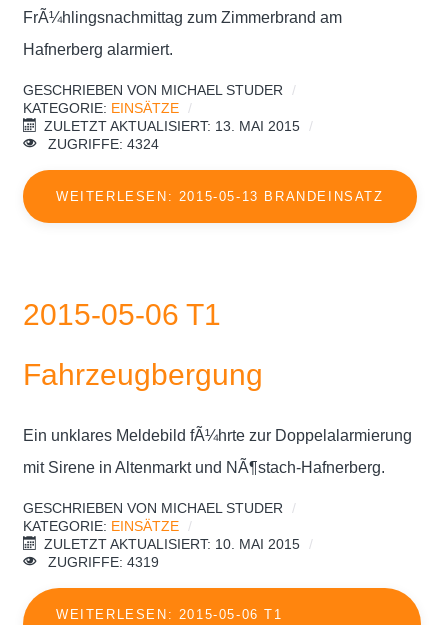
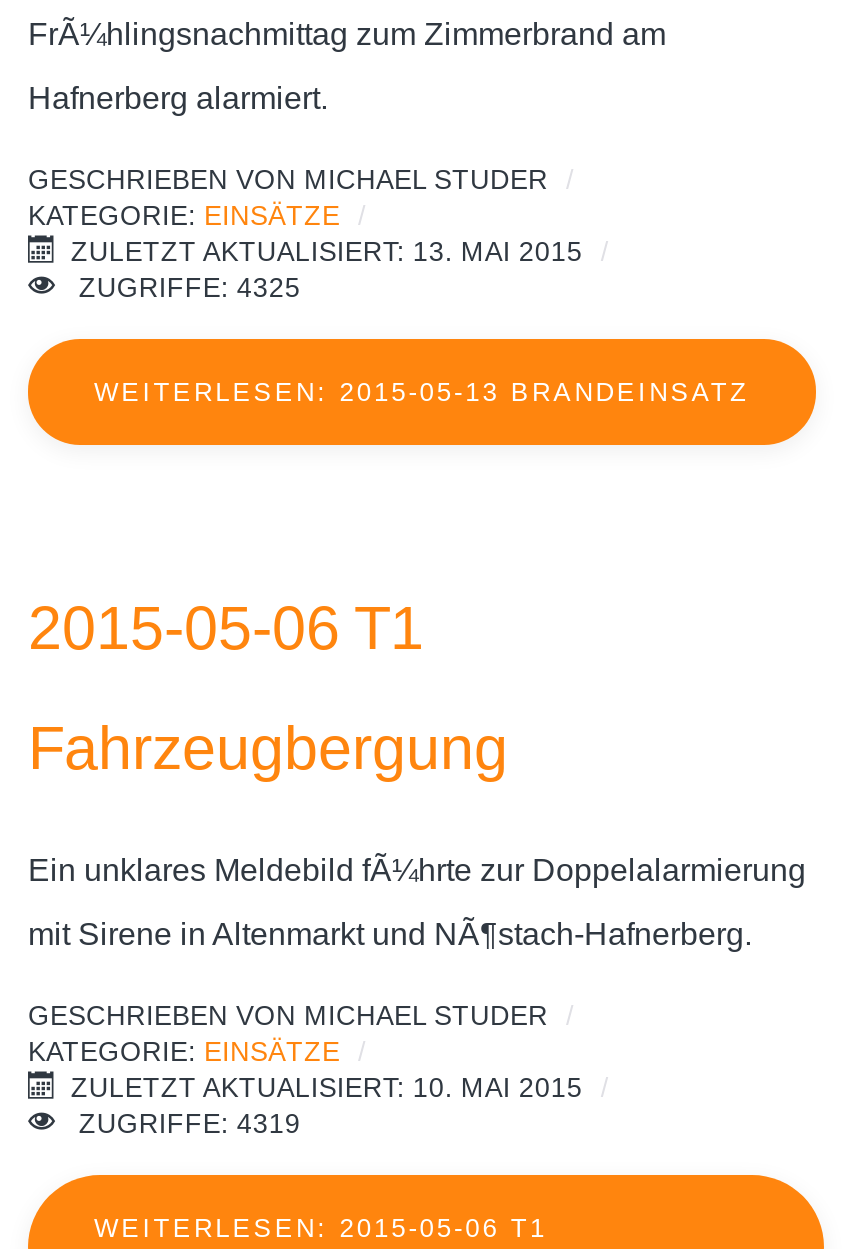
- ZUGRIFFE: 4324
+ ZUGRIFFE: 4325
